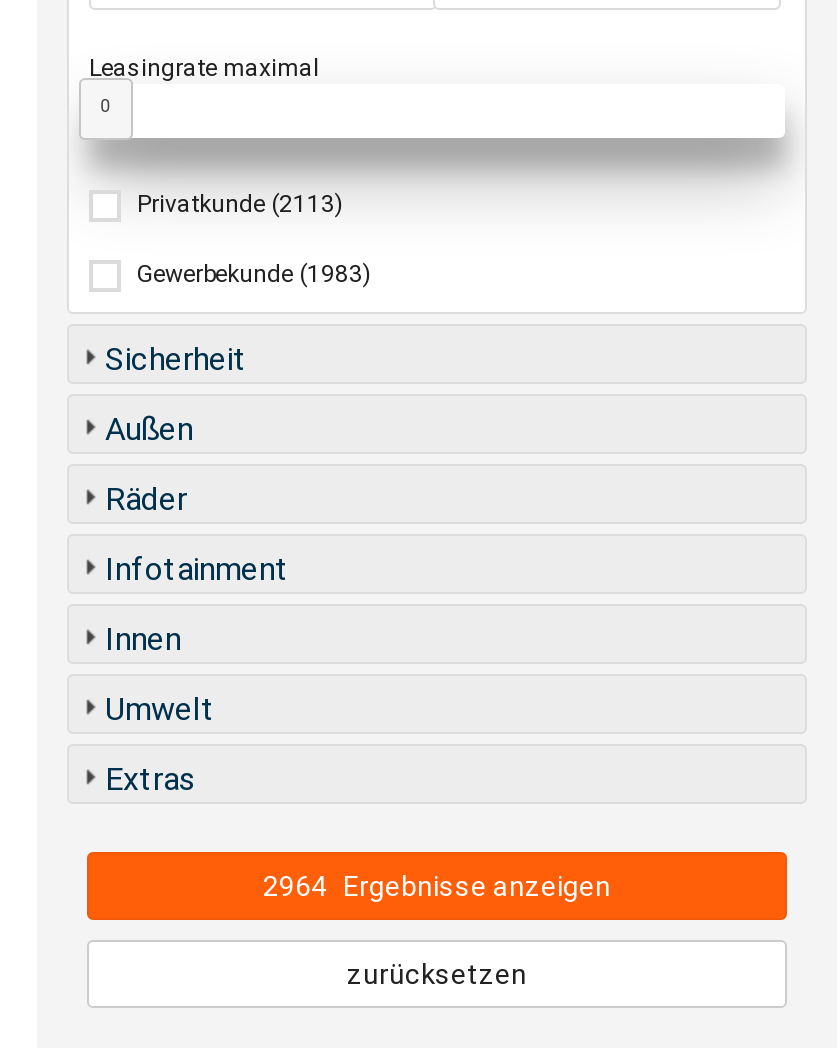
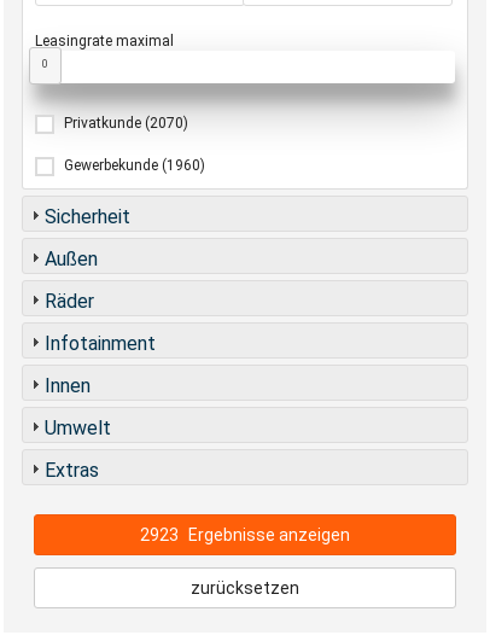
- Privatkunde (2113)
+ Privatkunde (2070)

- Gewerbekunde (1983)
+ Gewerbekunde (1960)

- 2964 Ergebnisse anzeigen
+ 2923 Ergebnisse anzeigen
